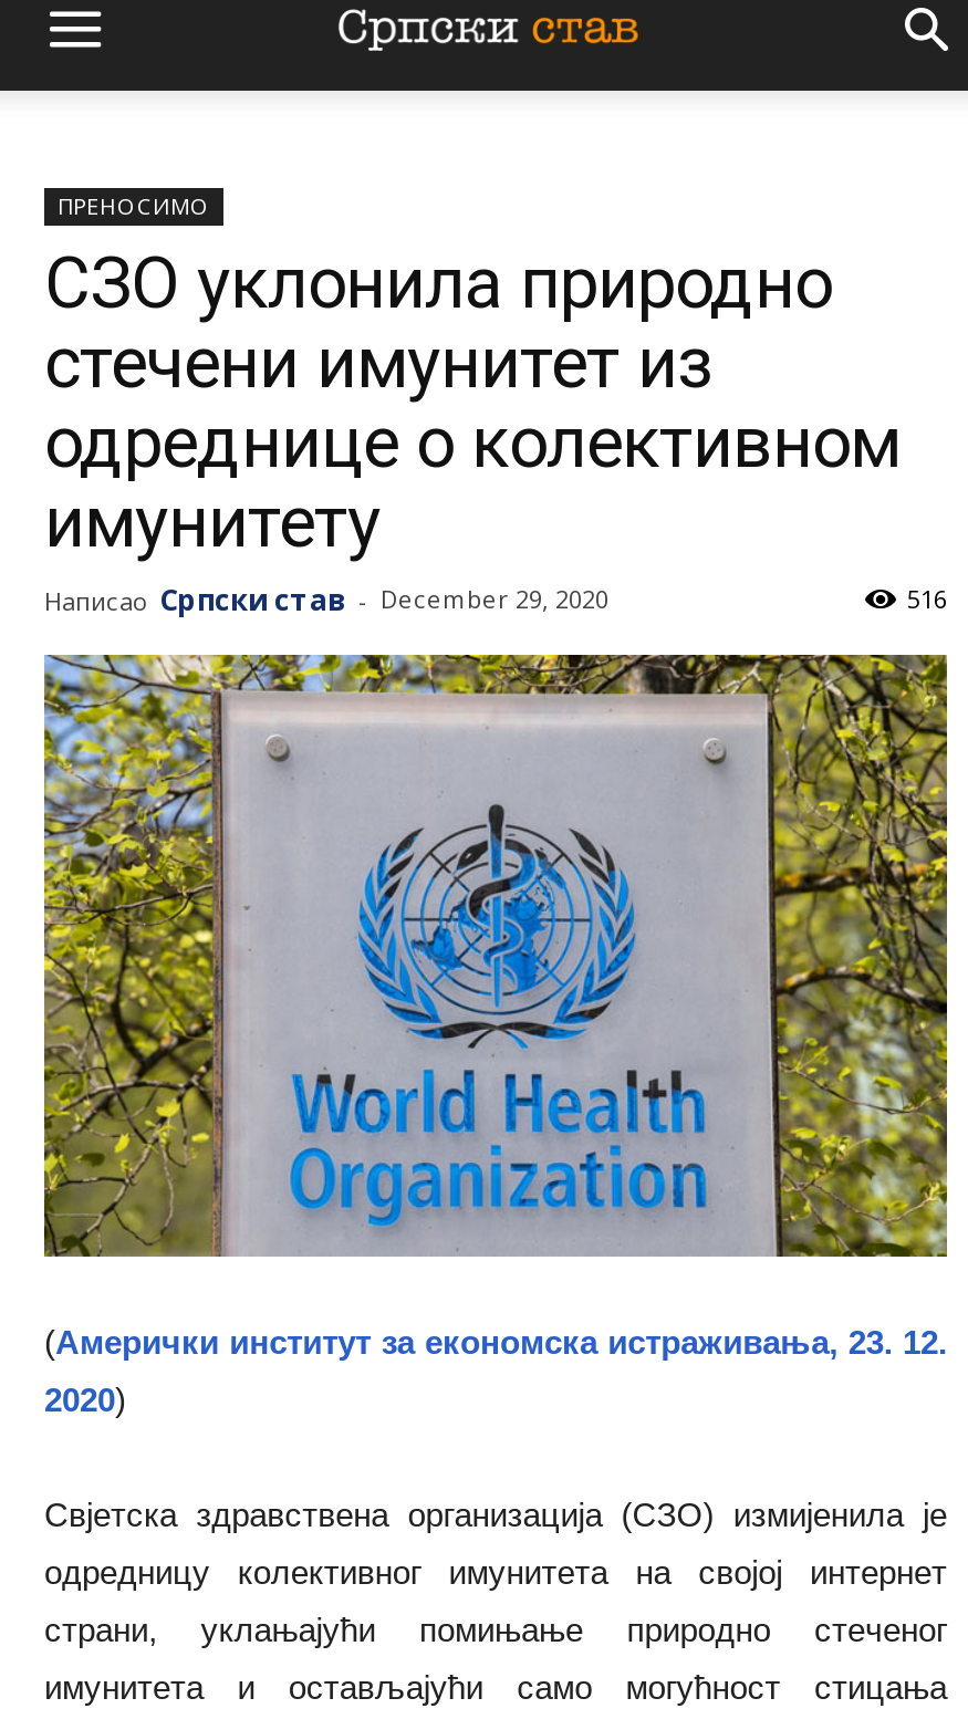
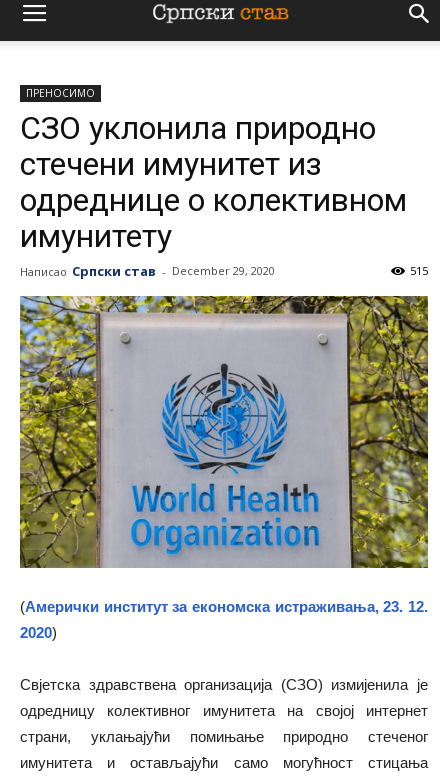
- 516
+ 515
